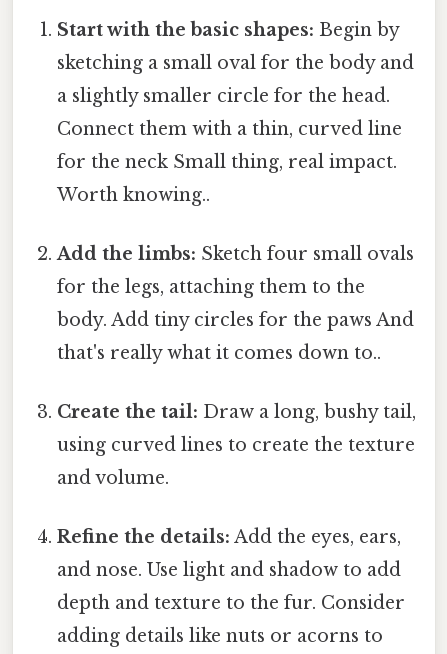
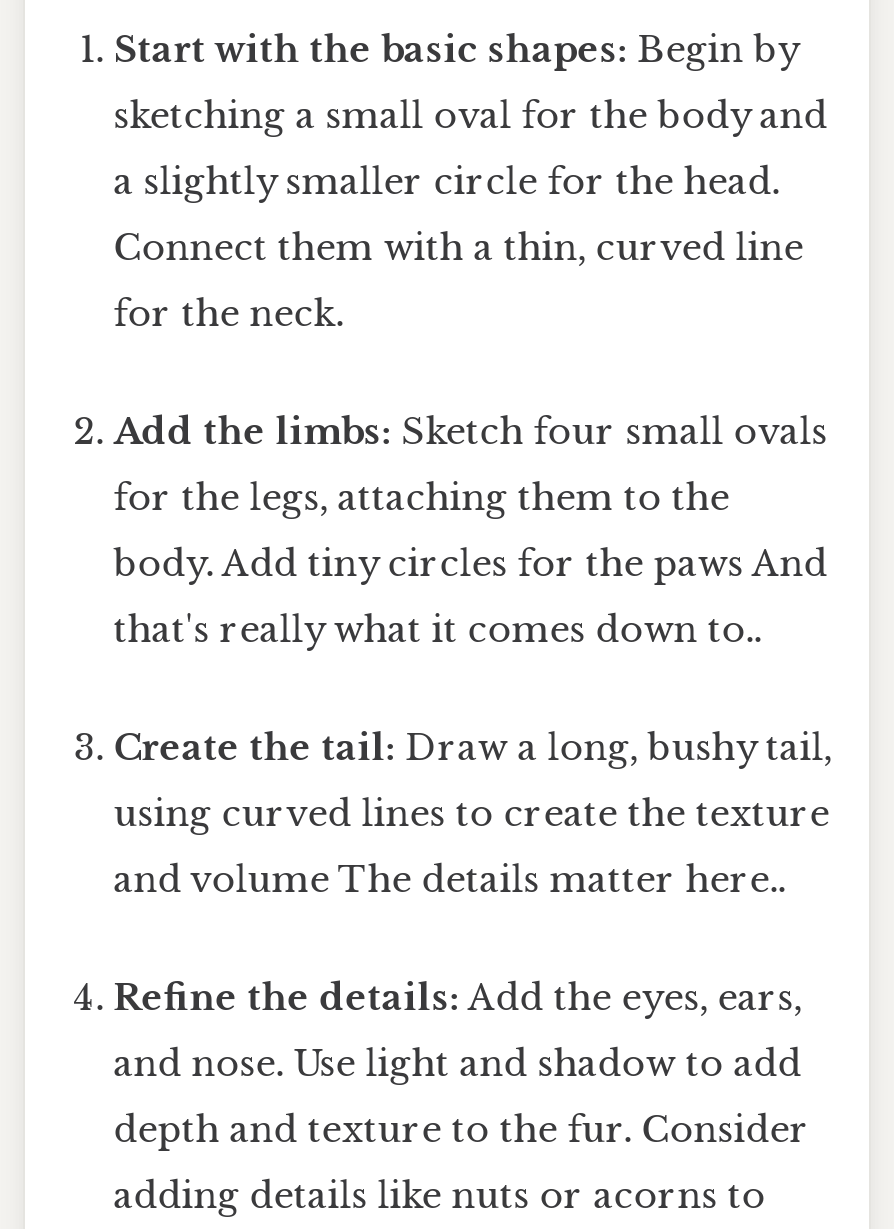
- for the neck Small thing, real impact.
- Worth knowing..
+ for the neck.

- and volume.
+ and volume The details matter here..
